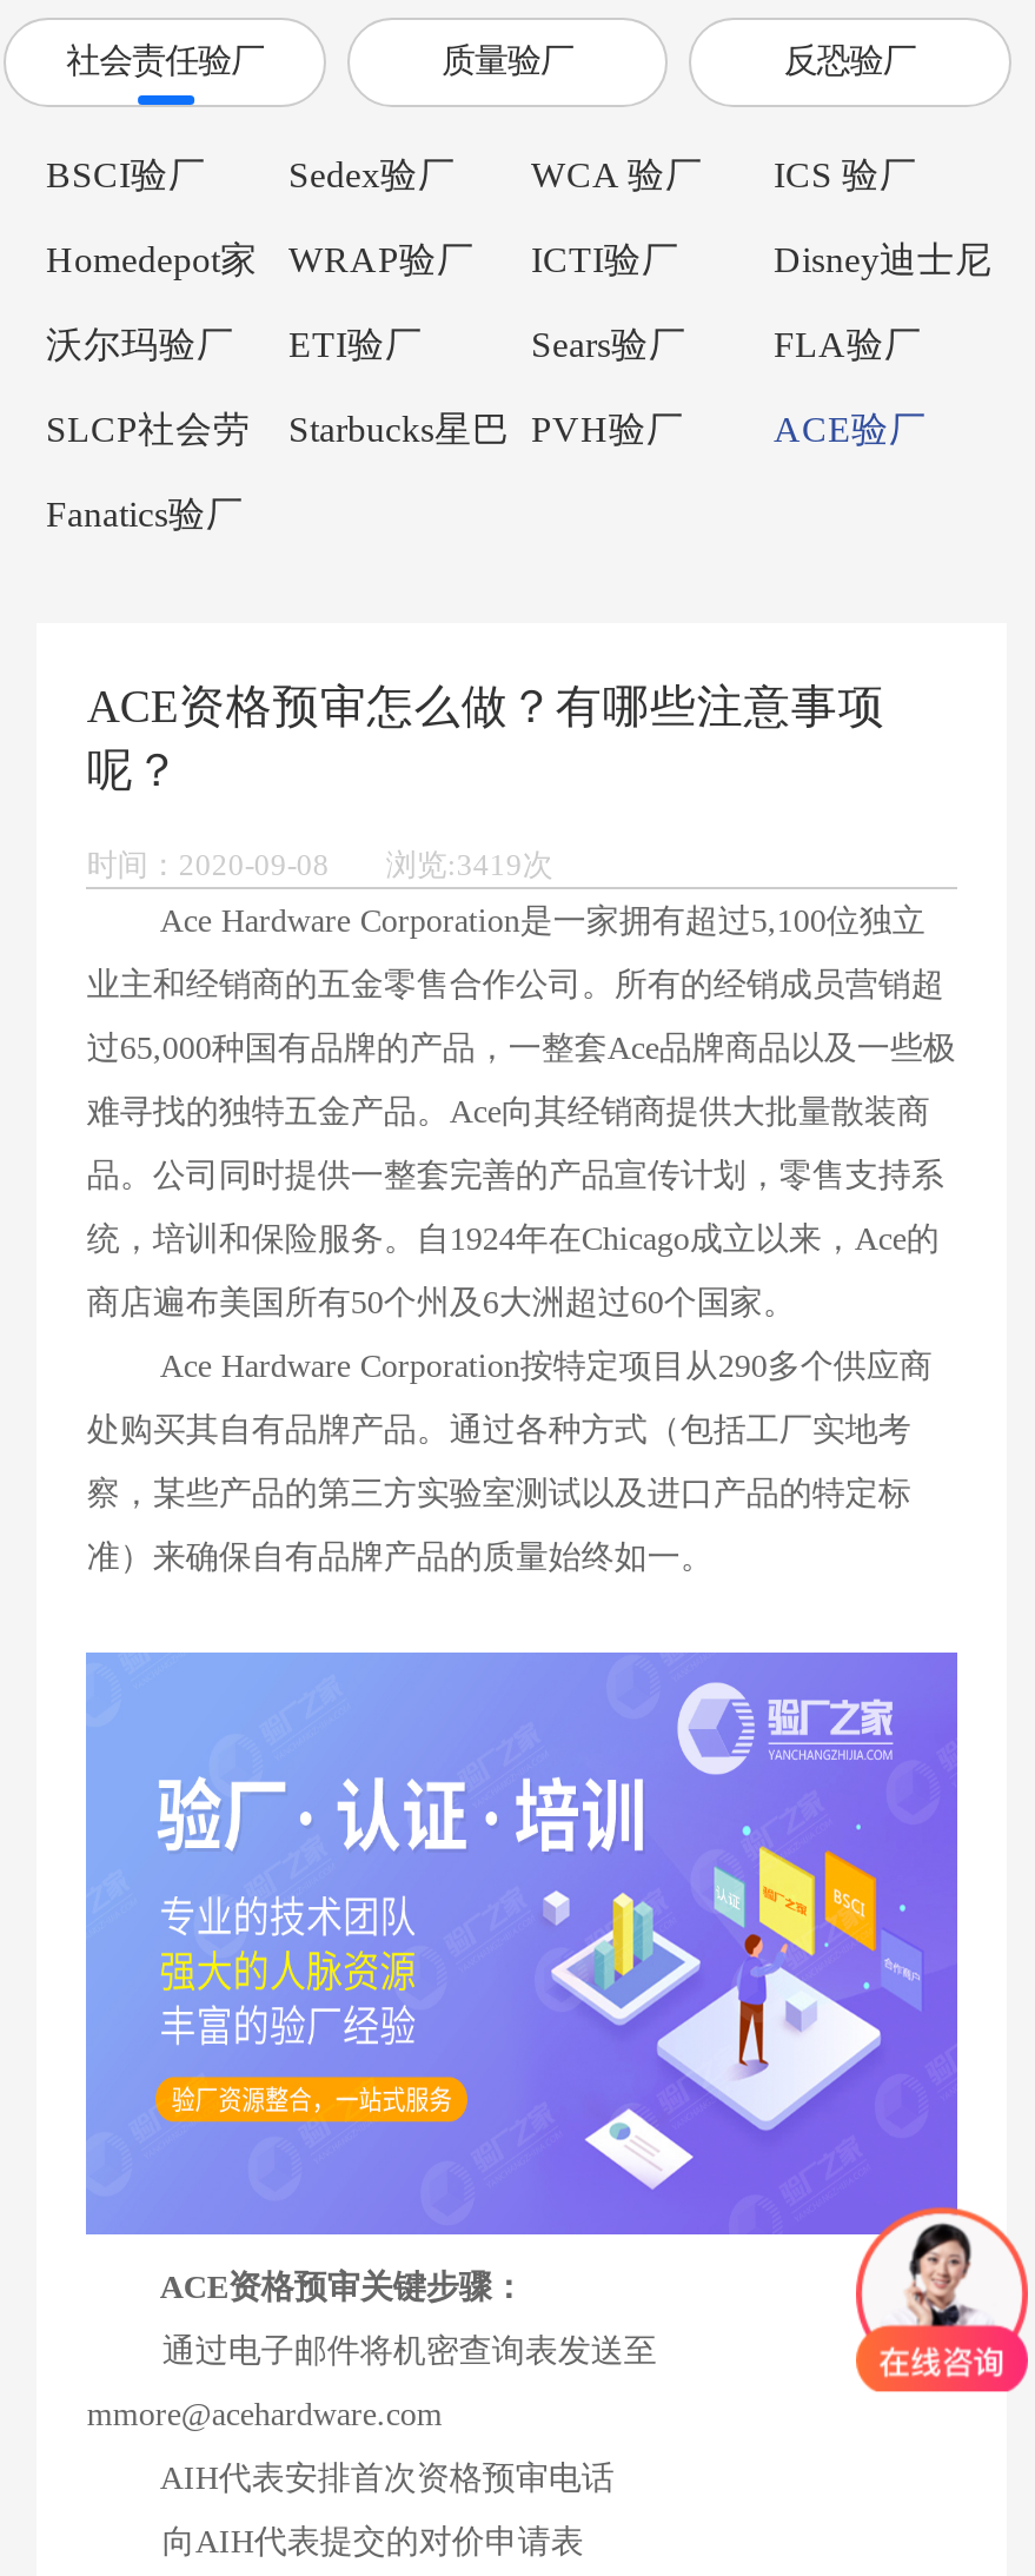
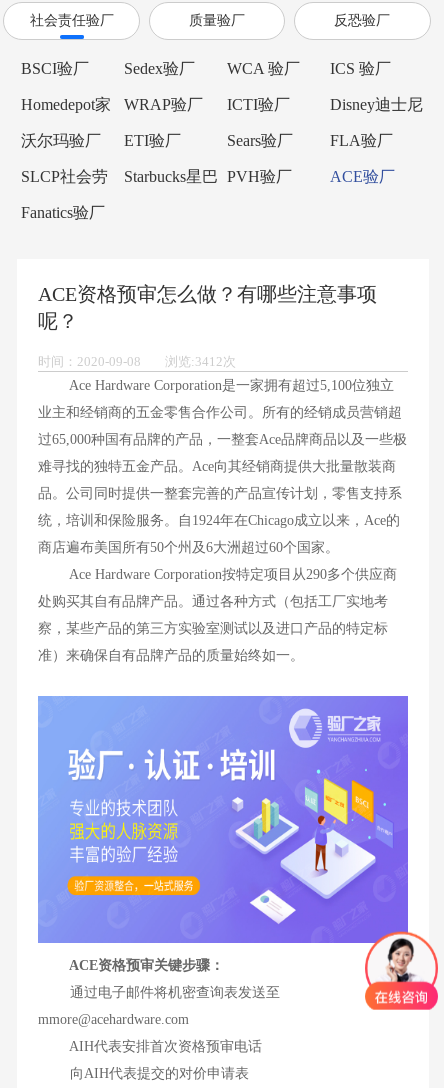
- 时间：2020-09-08 浏览:3419次
+ 时间：2020-09-08 浏览:3412次
